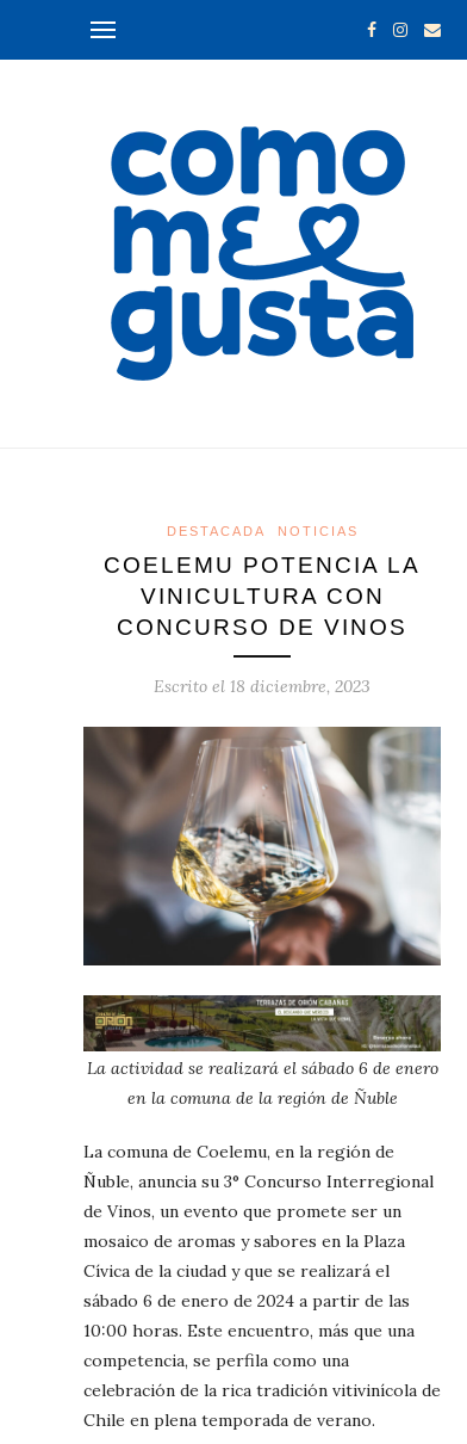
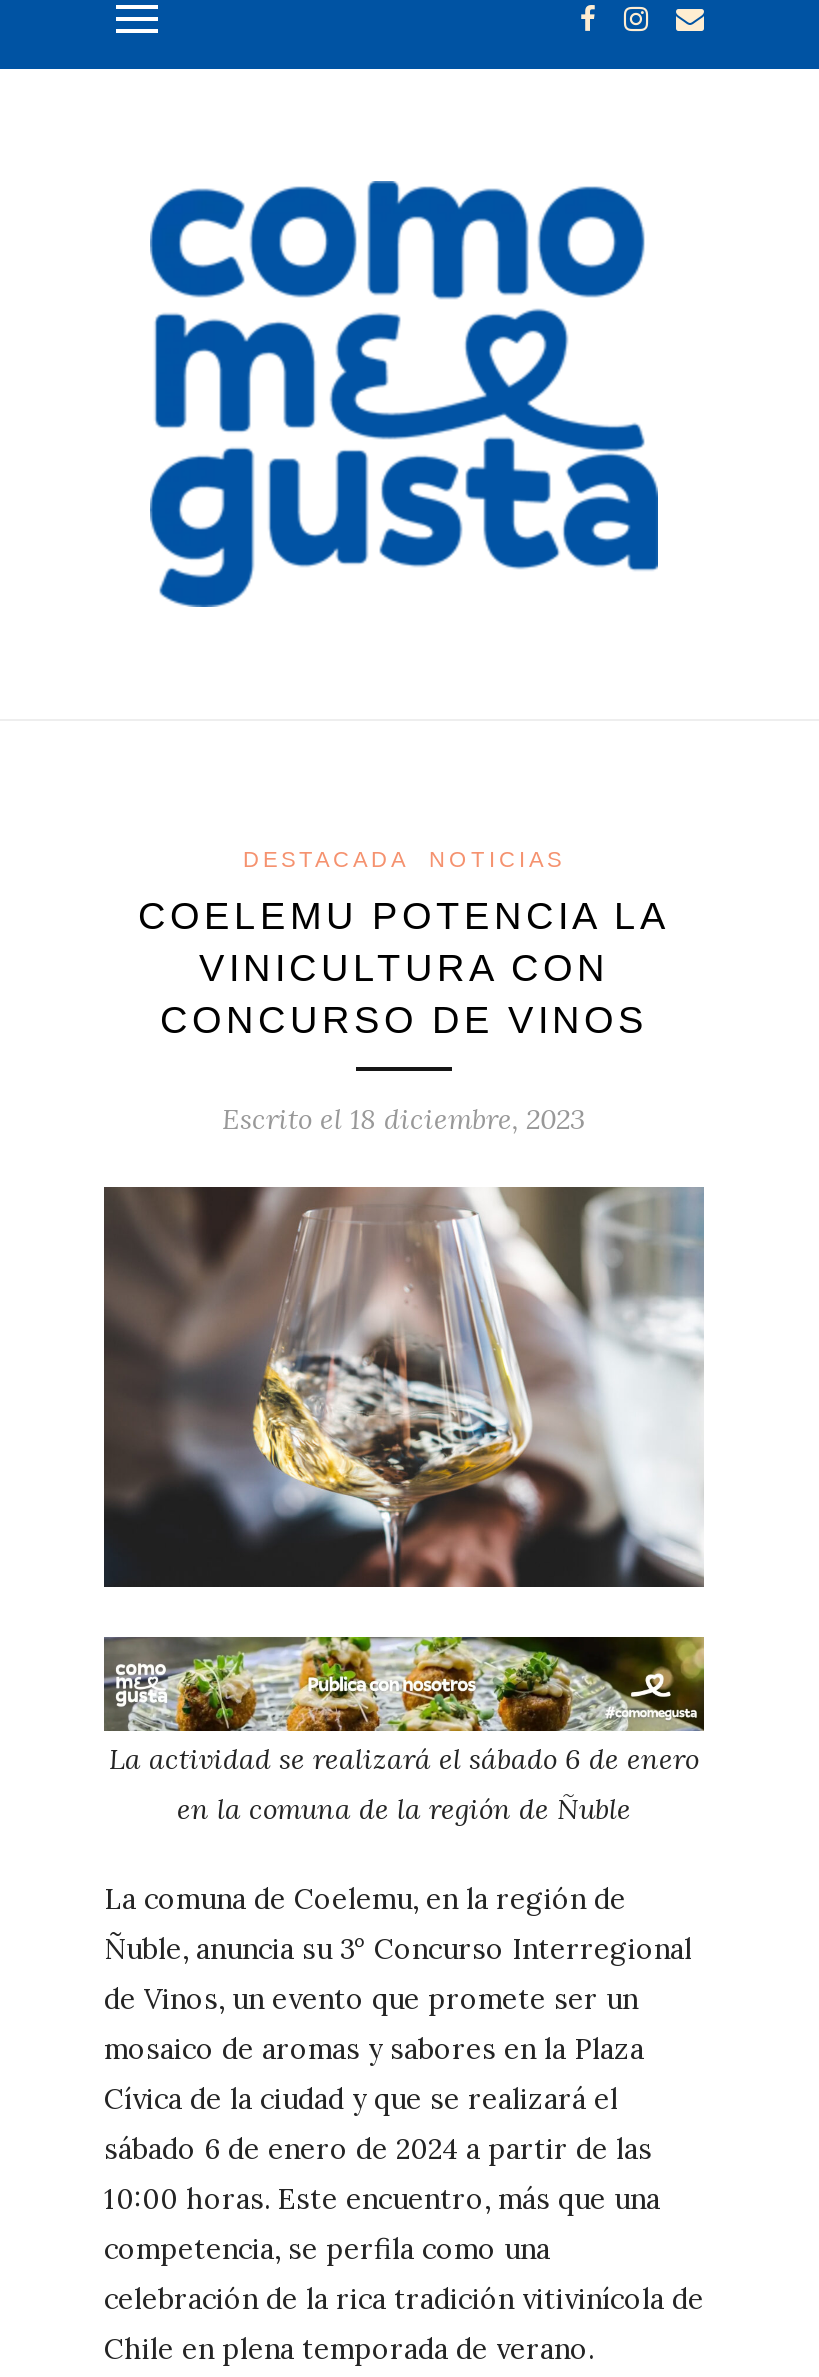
- [image]
+ [image]
